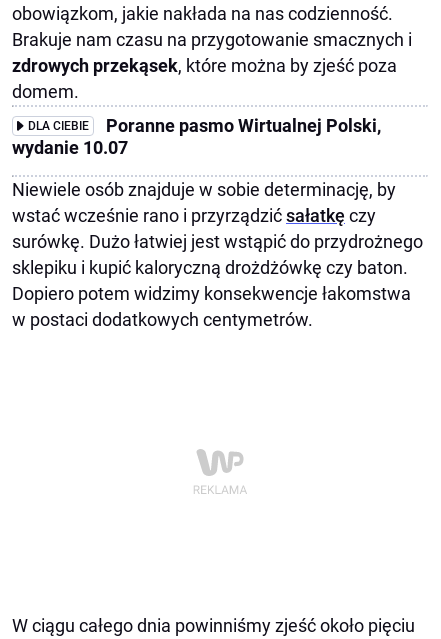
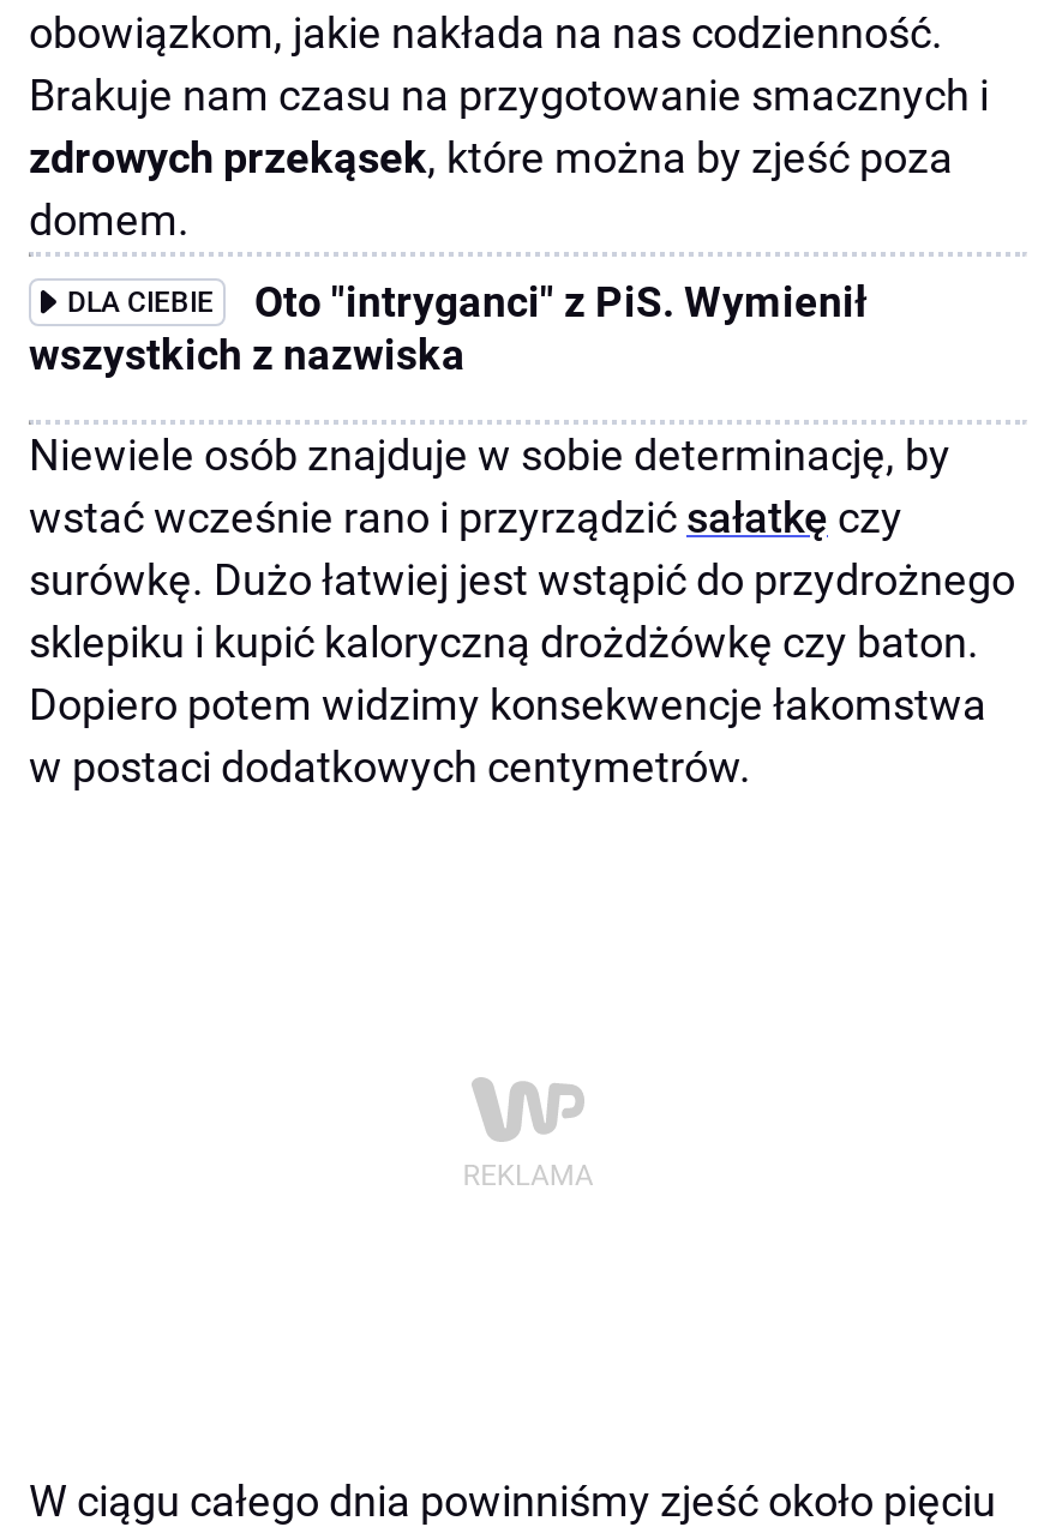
- Poranne pasmo Wirtualnej Polski,
- wydanie 10.07
+ Oto "intryganci" z PiS. Wymienił
+ wszystkich z nazwiska
